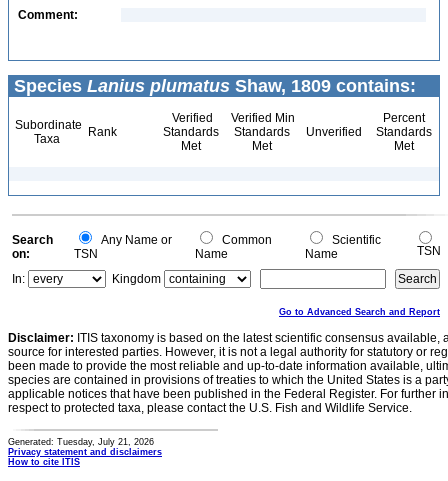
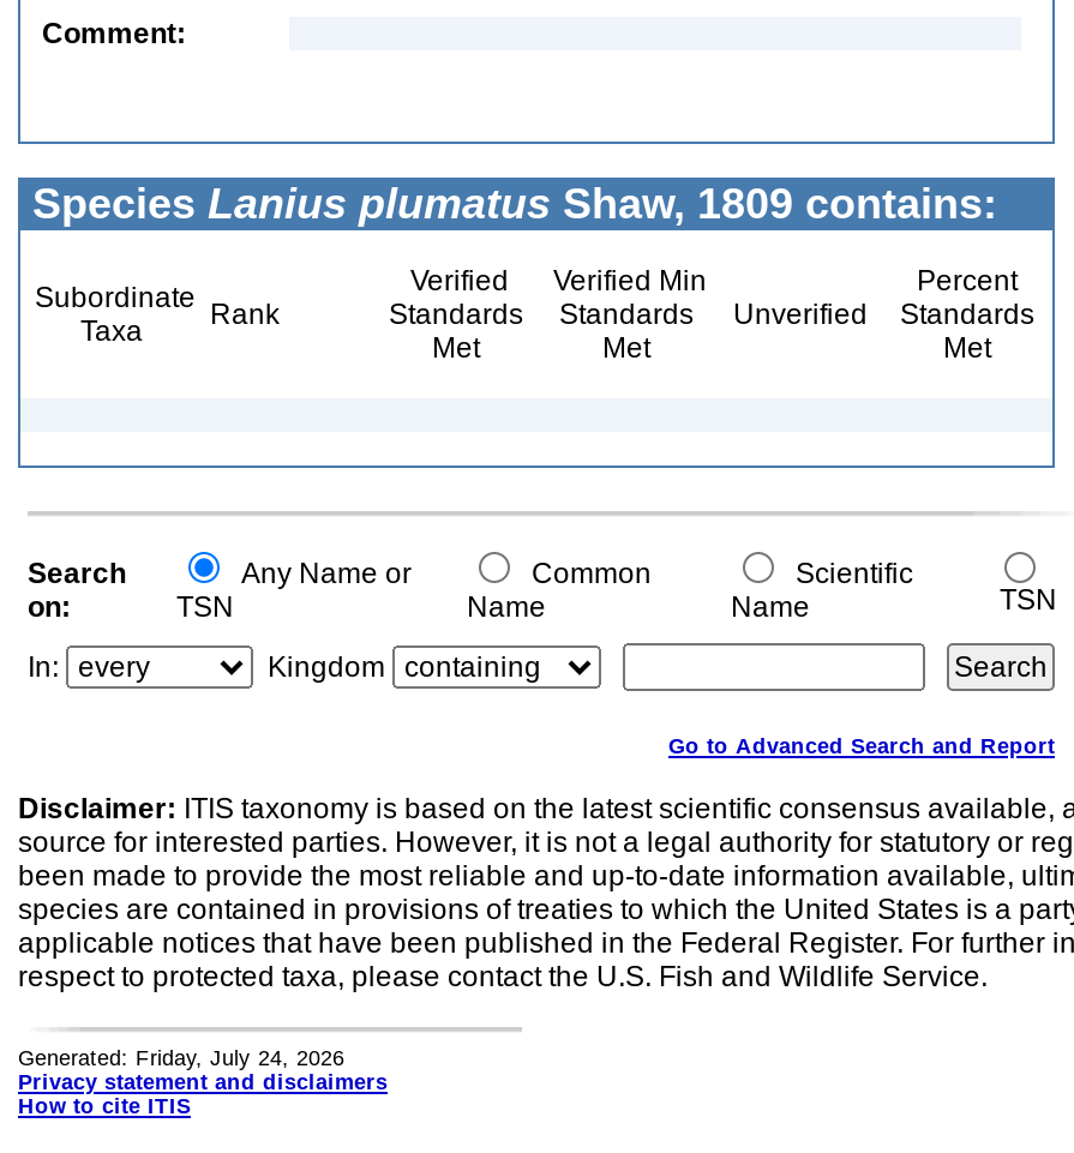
- Generated: Tuesday, July 21, 2026
+ Generated: Friday, July 24, 2026
